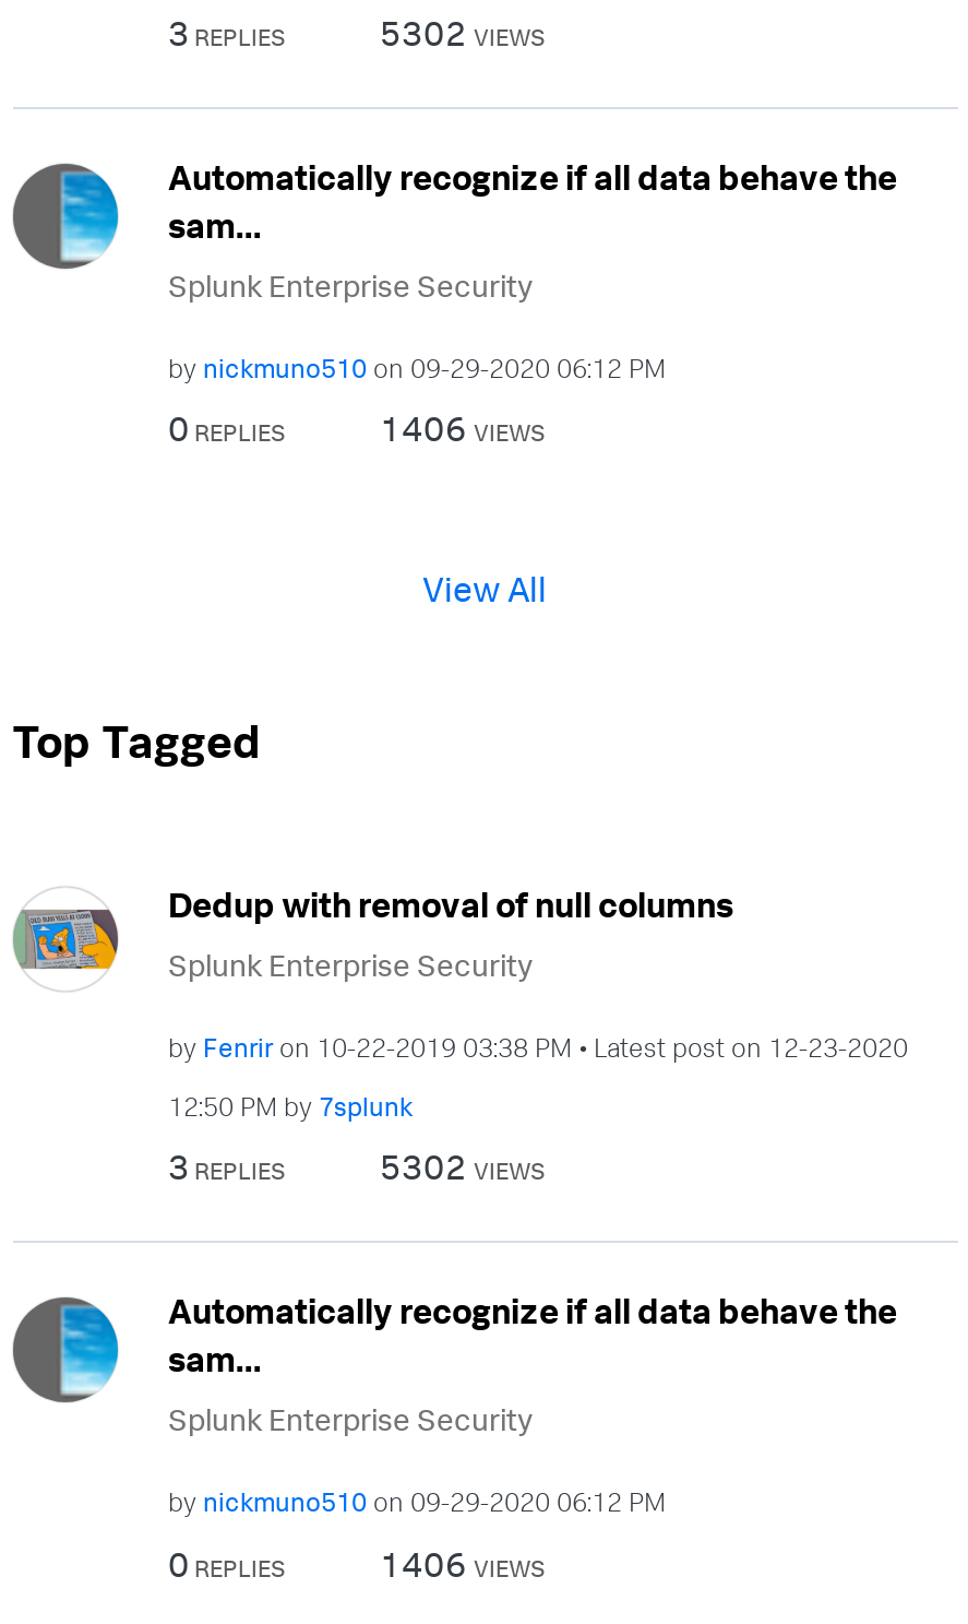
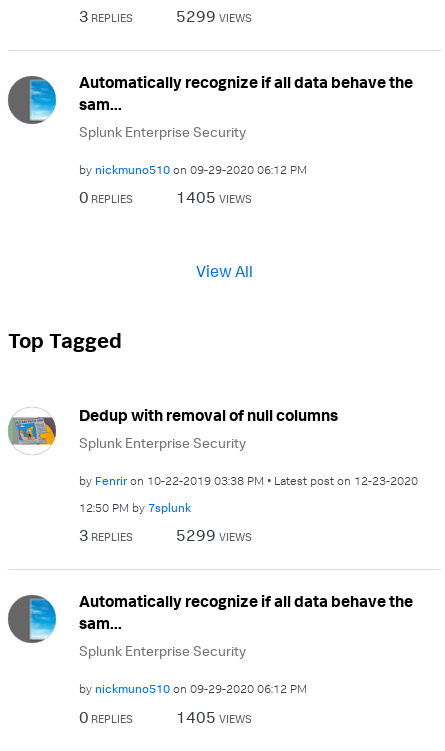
- 5302 VIEWS
+ 5299 VIEWS

- 1406 VIEWS
+ 1405 VIEWS

- 5302 VIEWS
+ 5299 VIEWS

- 1406 VIEWS
+ 1405 VIEWS
